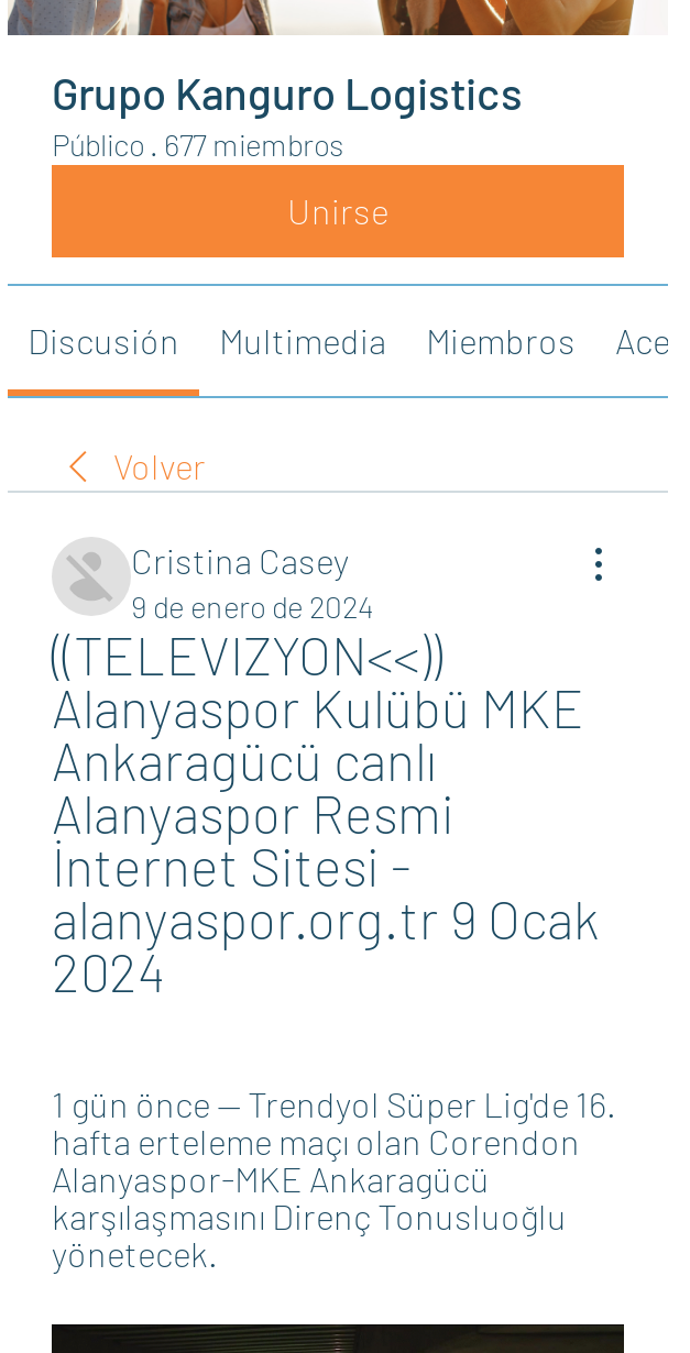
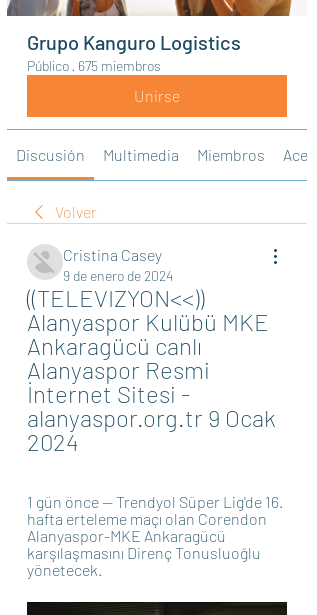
- Público 677 miembros
+ Público 675 miembros
